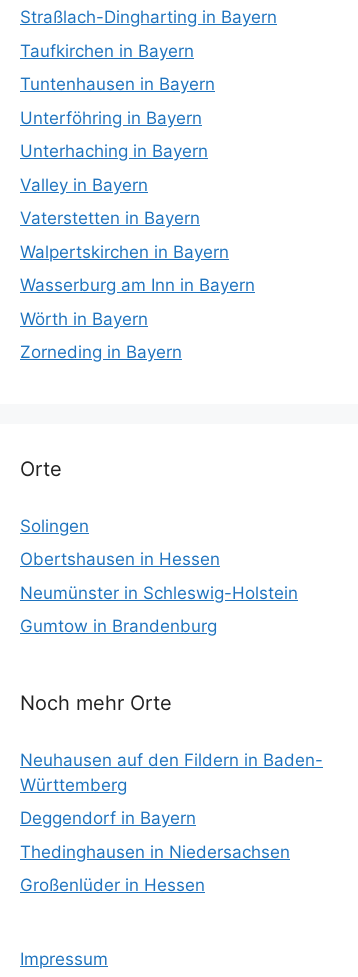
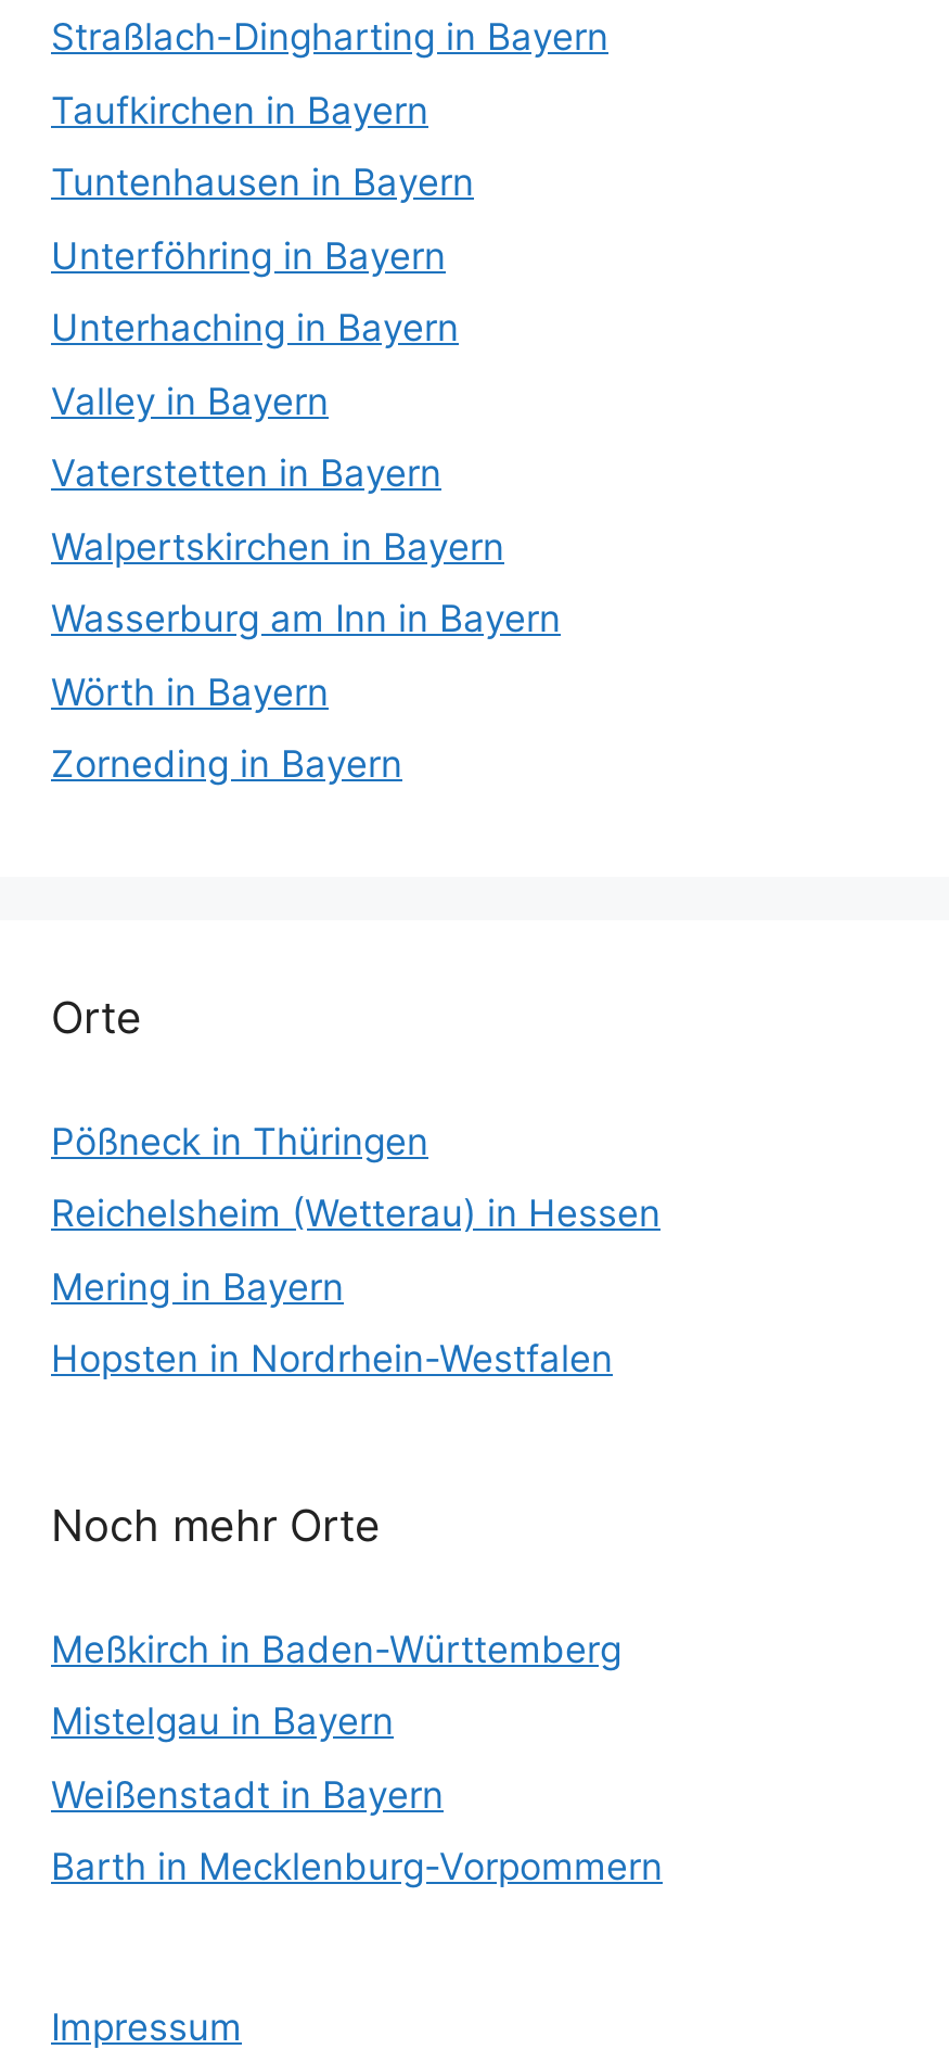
- Solingen
+ Pößneck in Thüringen

- Obertshausen in Hessen
+ Reichelsheim (Wetterau) in Hessen

- Neumünster in Schleswig-Holstein
+ Mering in Bayern

- Gumtow in Brandenburg
+ Hopsten in Nordrhein-Westfalen

- Neuhausen auf den Fildern in Baden-
- Württemberg
+ Meßkirch in Baden-Württemberg

- Deggendorf in Bayern
+ Mistelgau in Bayern

- Thedinghausen in Niedersachsen
+ Weißenstadt in Bayern

- Großenlüder in Hessen
+ Barth in Mecklenburg-Vorpommern
